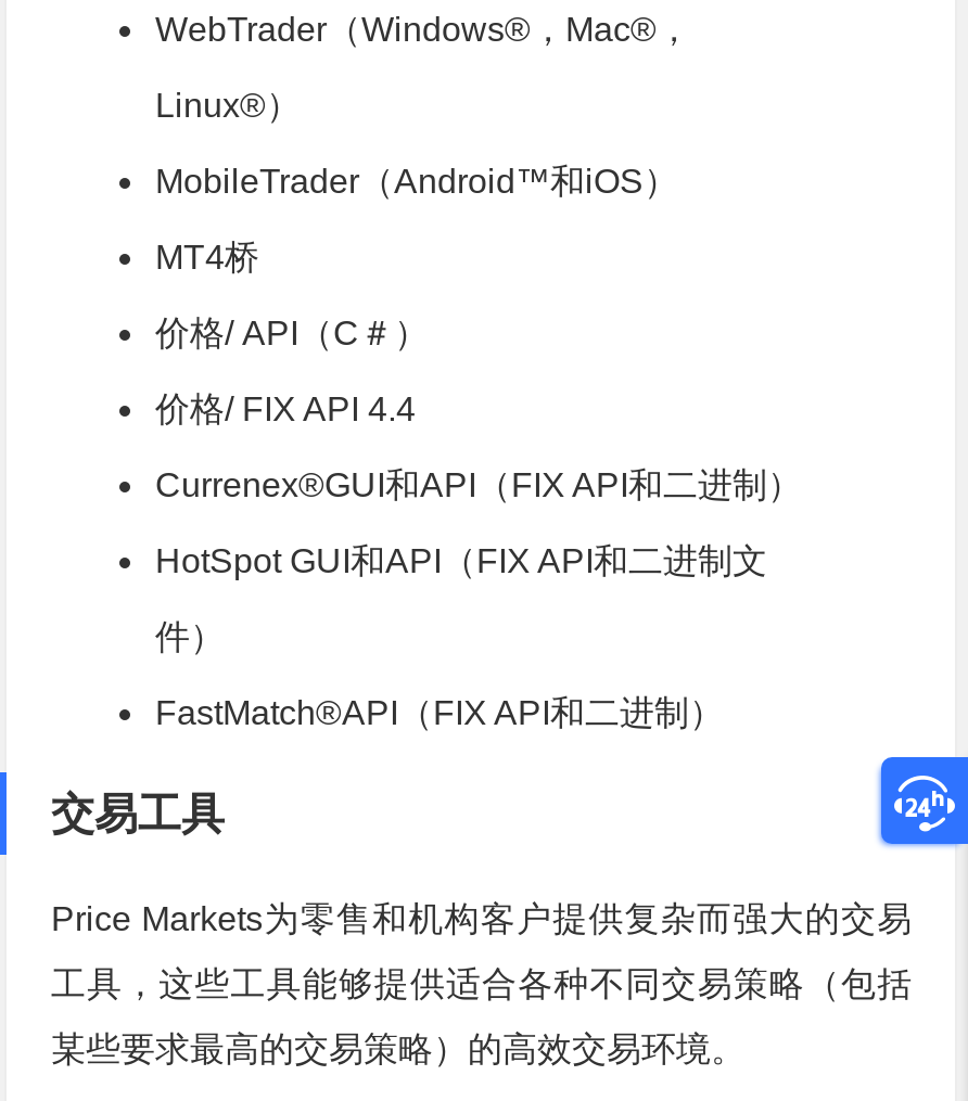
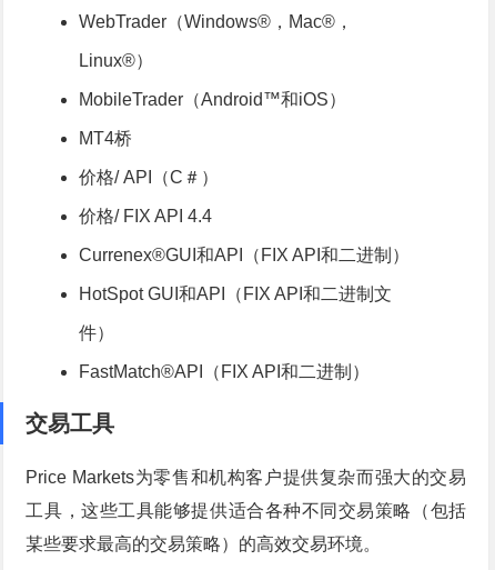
- [image]
